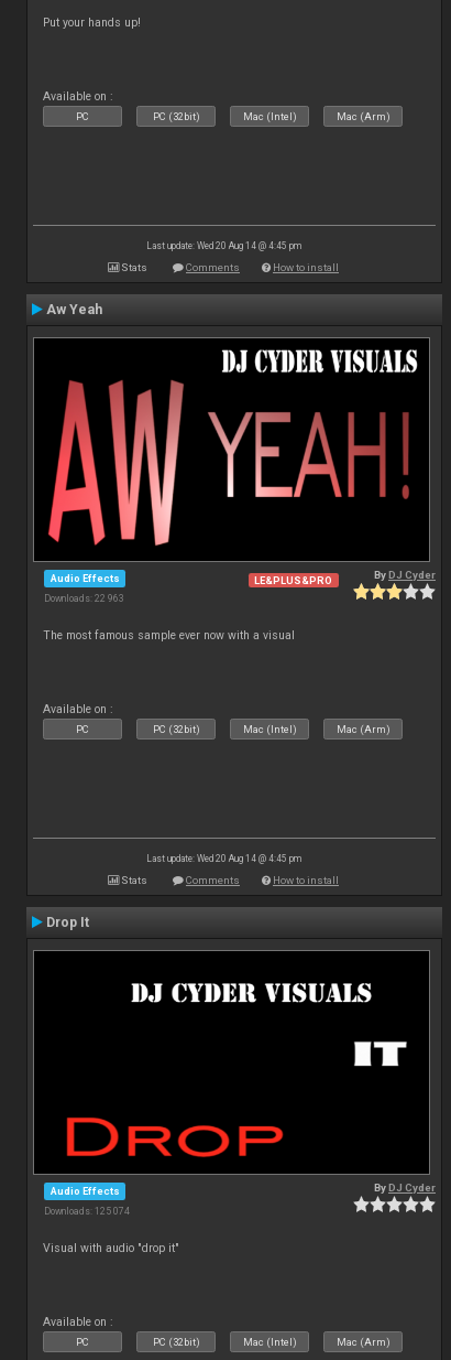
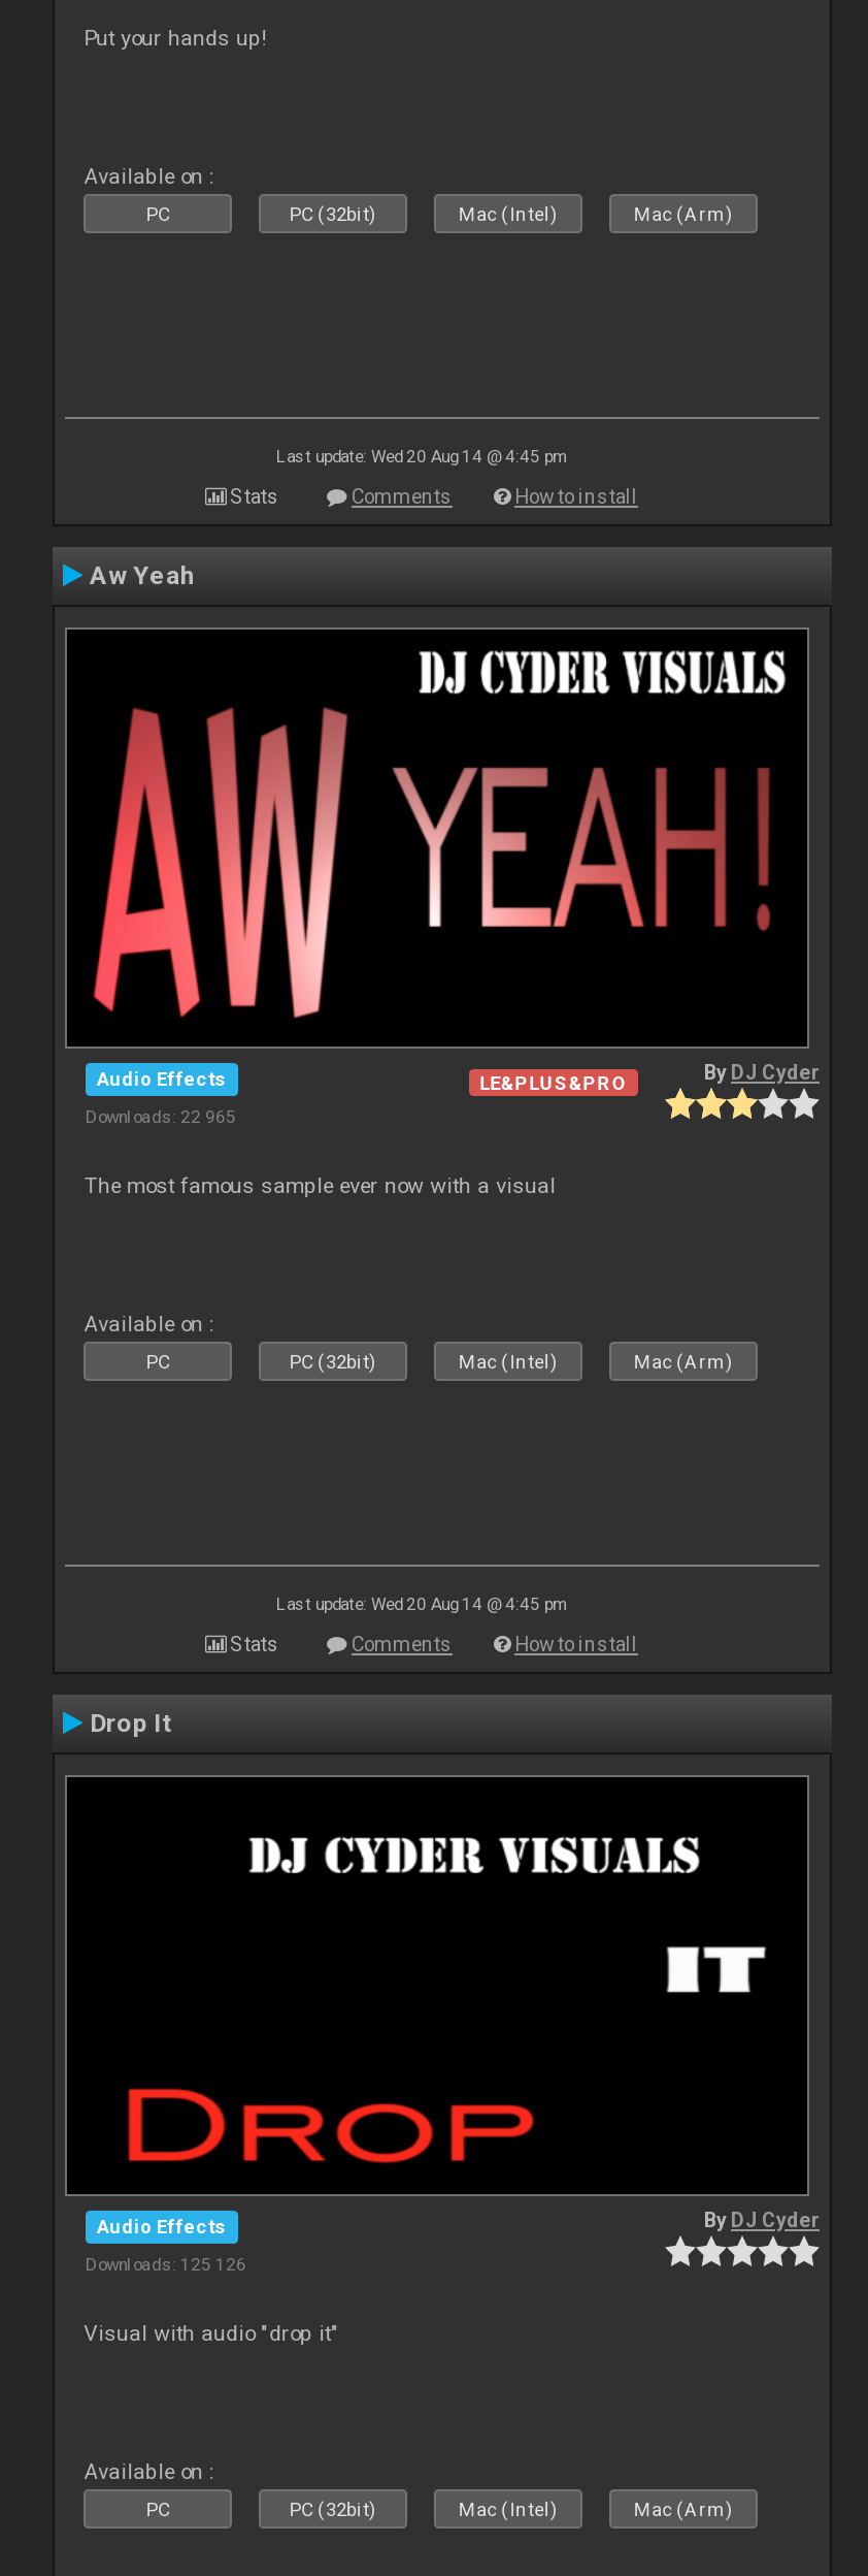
- Downloads: 22 963
+ Downloads: 22 965

- Downloads: 125 074
+ Downloads: 125 126
